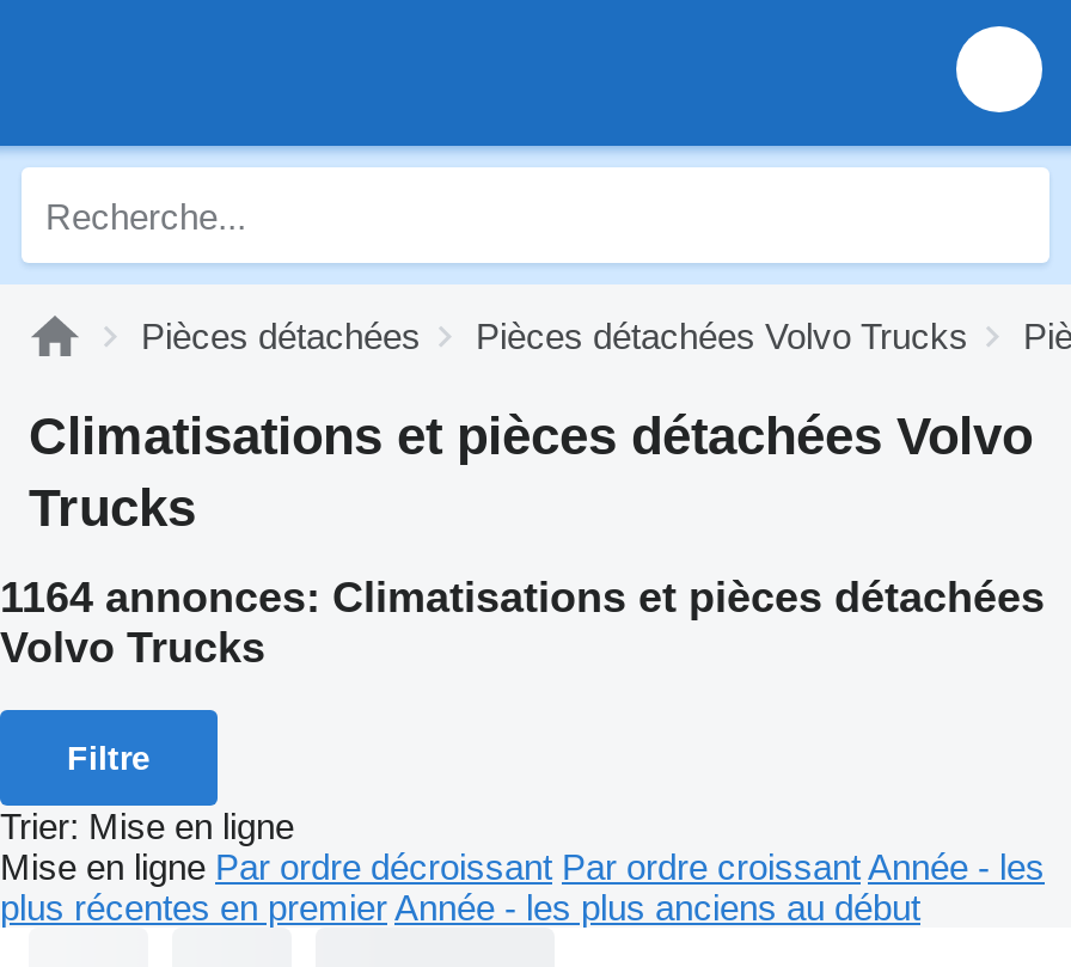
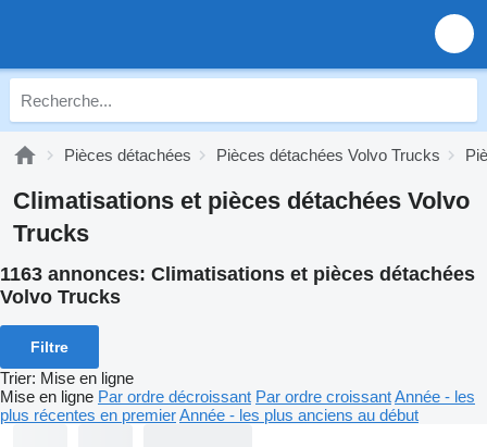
- 1164 annonces: Climatisations et pièces détachées
+ 1163 annonces: Climatisations et pièces détachées
